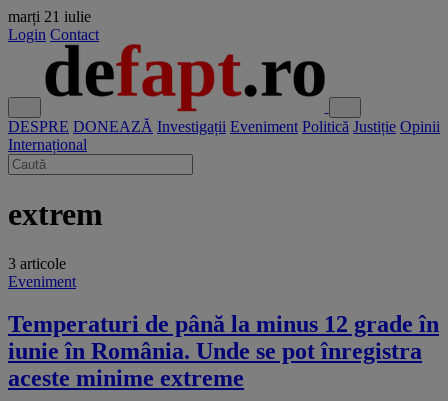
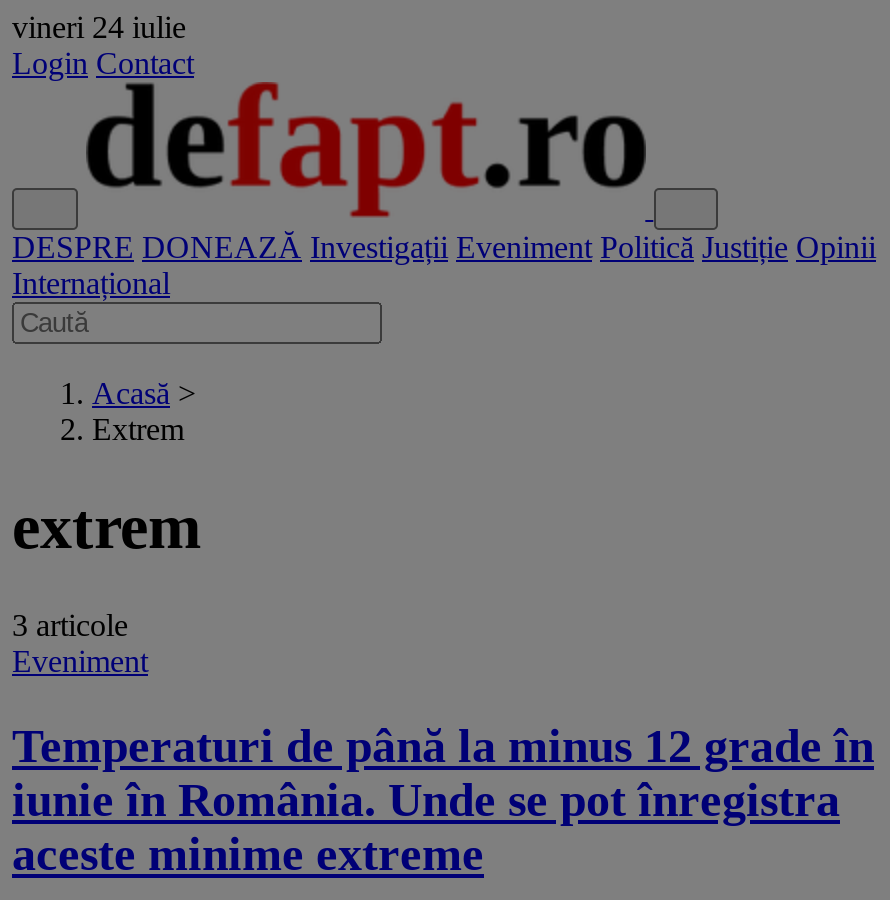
- marți 21 iulie
+ vineri 24 iulie

+ Acasă >
+ Extrem
